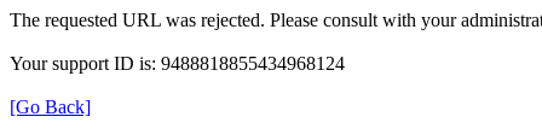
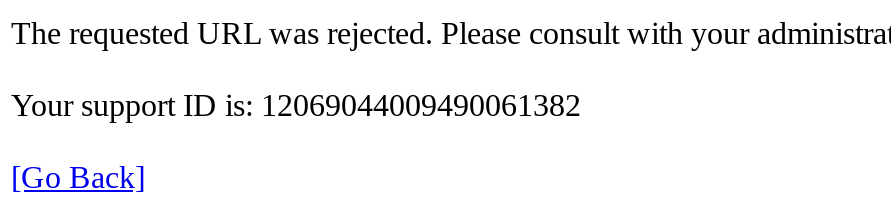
- Your support ID is: 9488818855434968124
+ Your support ID is: 12069044009490061382
